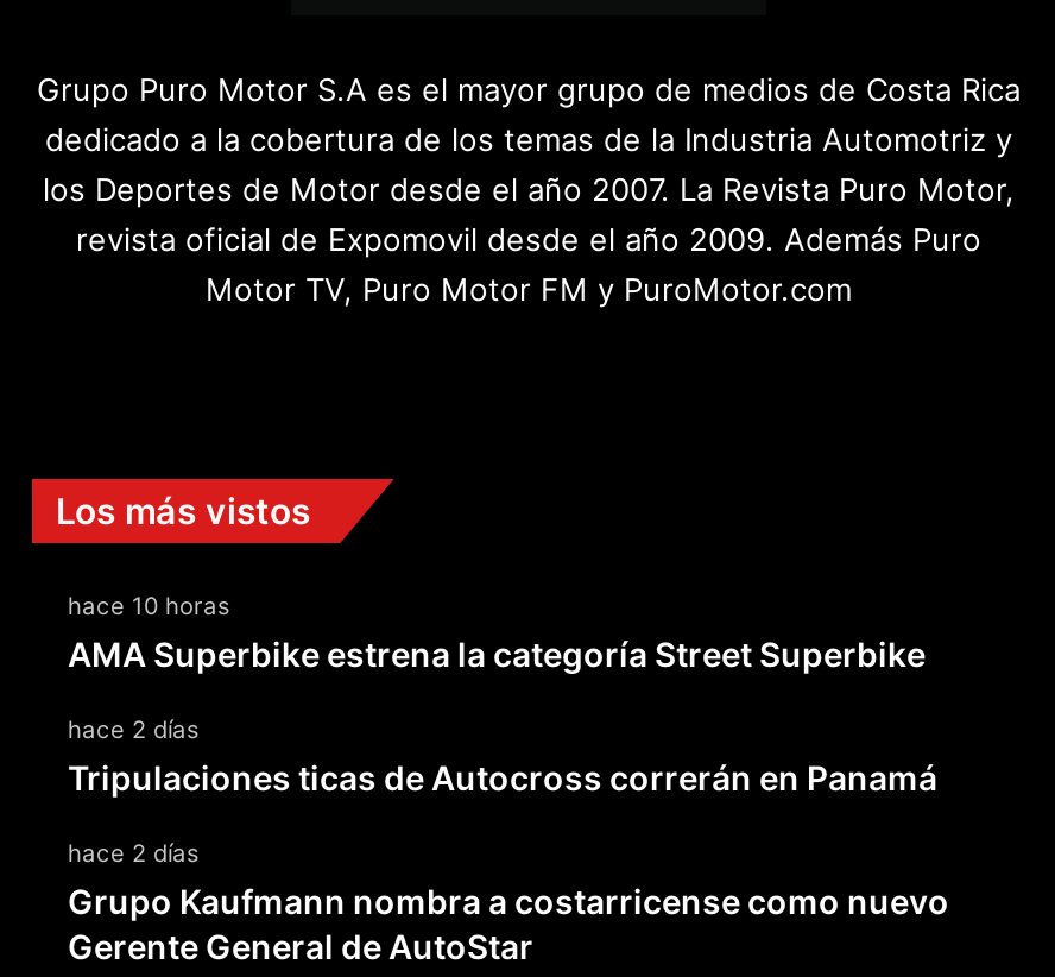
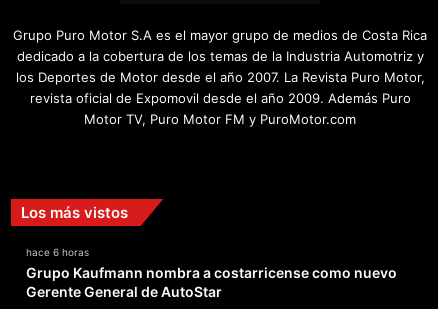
- hace 10 horas
- AMA Superbike estrena la categoría Street Superbike
- hace 2 días
- Tripulaciones ticas de Autocross correrán en Panamá
- hace 2 días
+ hace 6 horas
